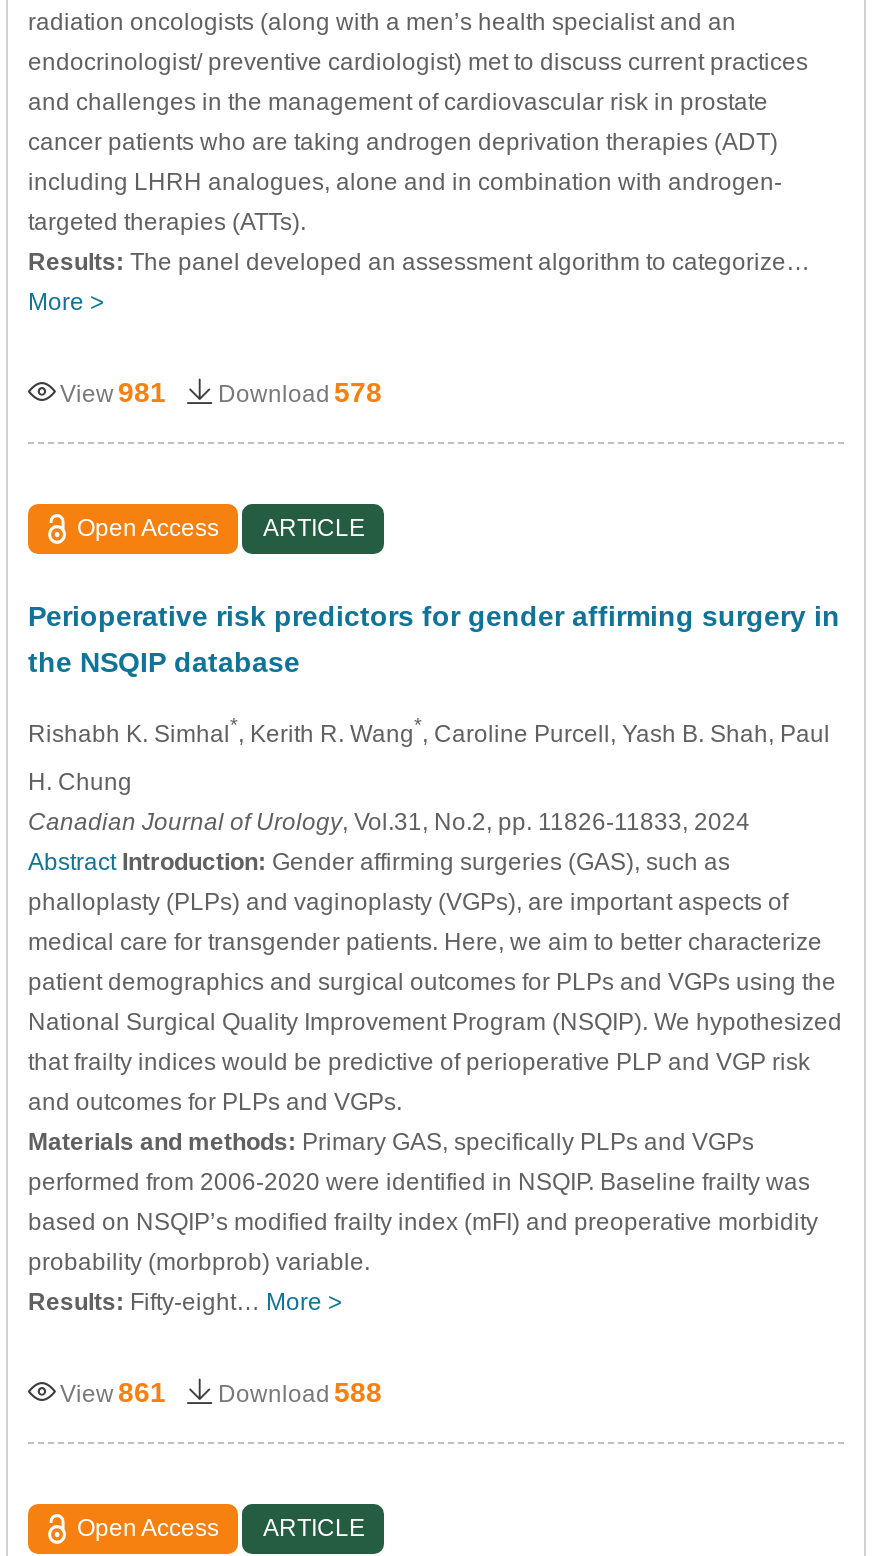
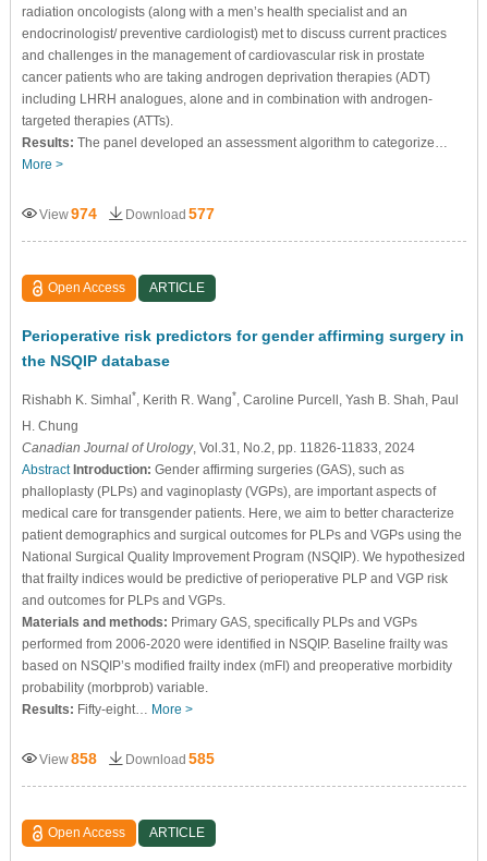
- View 981
+ View 974

- Download 578
+ Download 577

- View 861
+ View 858

- Download 588
+ Download 585
